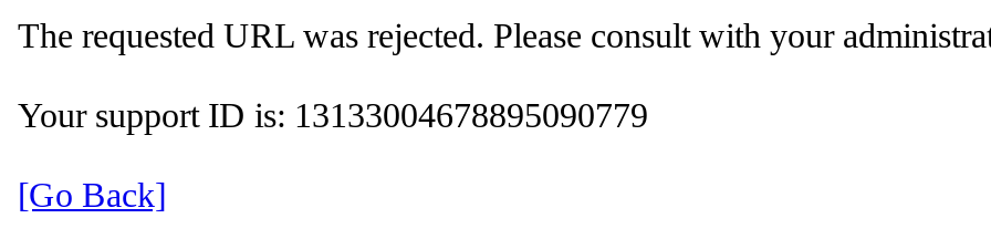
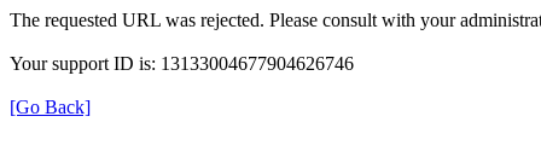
- Your support ID is: 13133004678895090779
+ Your support ID is: 13133004677904626746
